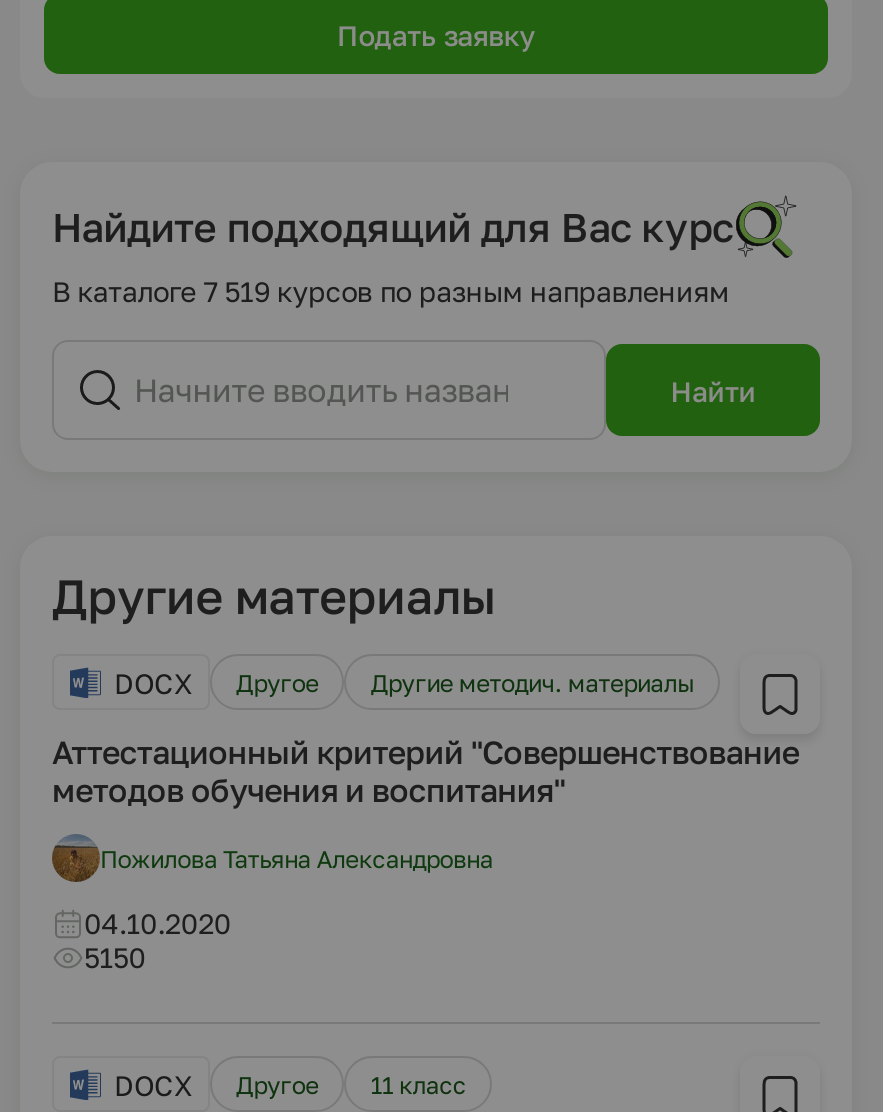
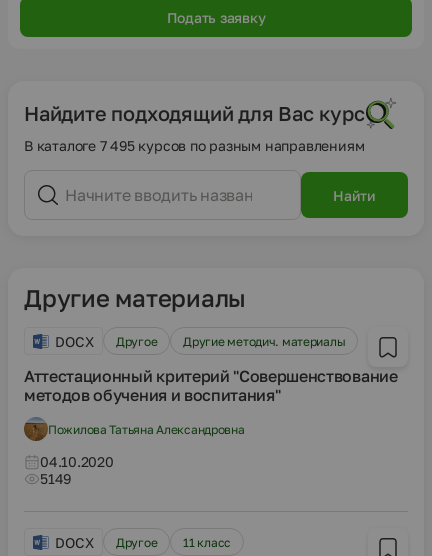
- В каталоге 7 519 курсов по разным направлениям
+ В каталоге 7 495 курсов по разным направлениям

- 5150
+ 5149
